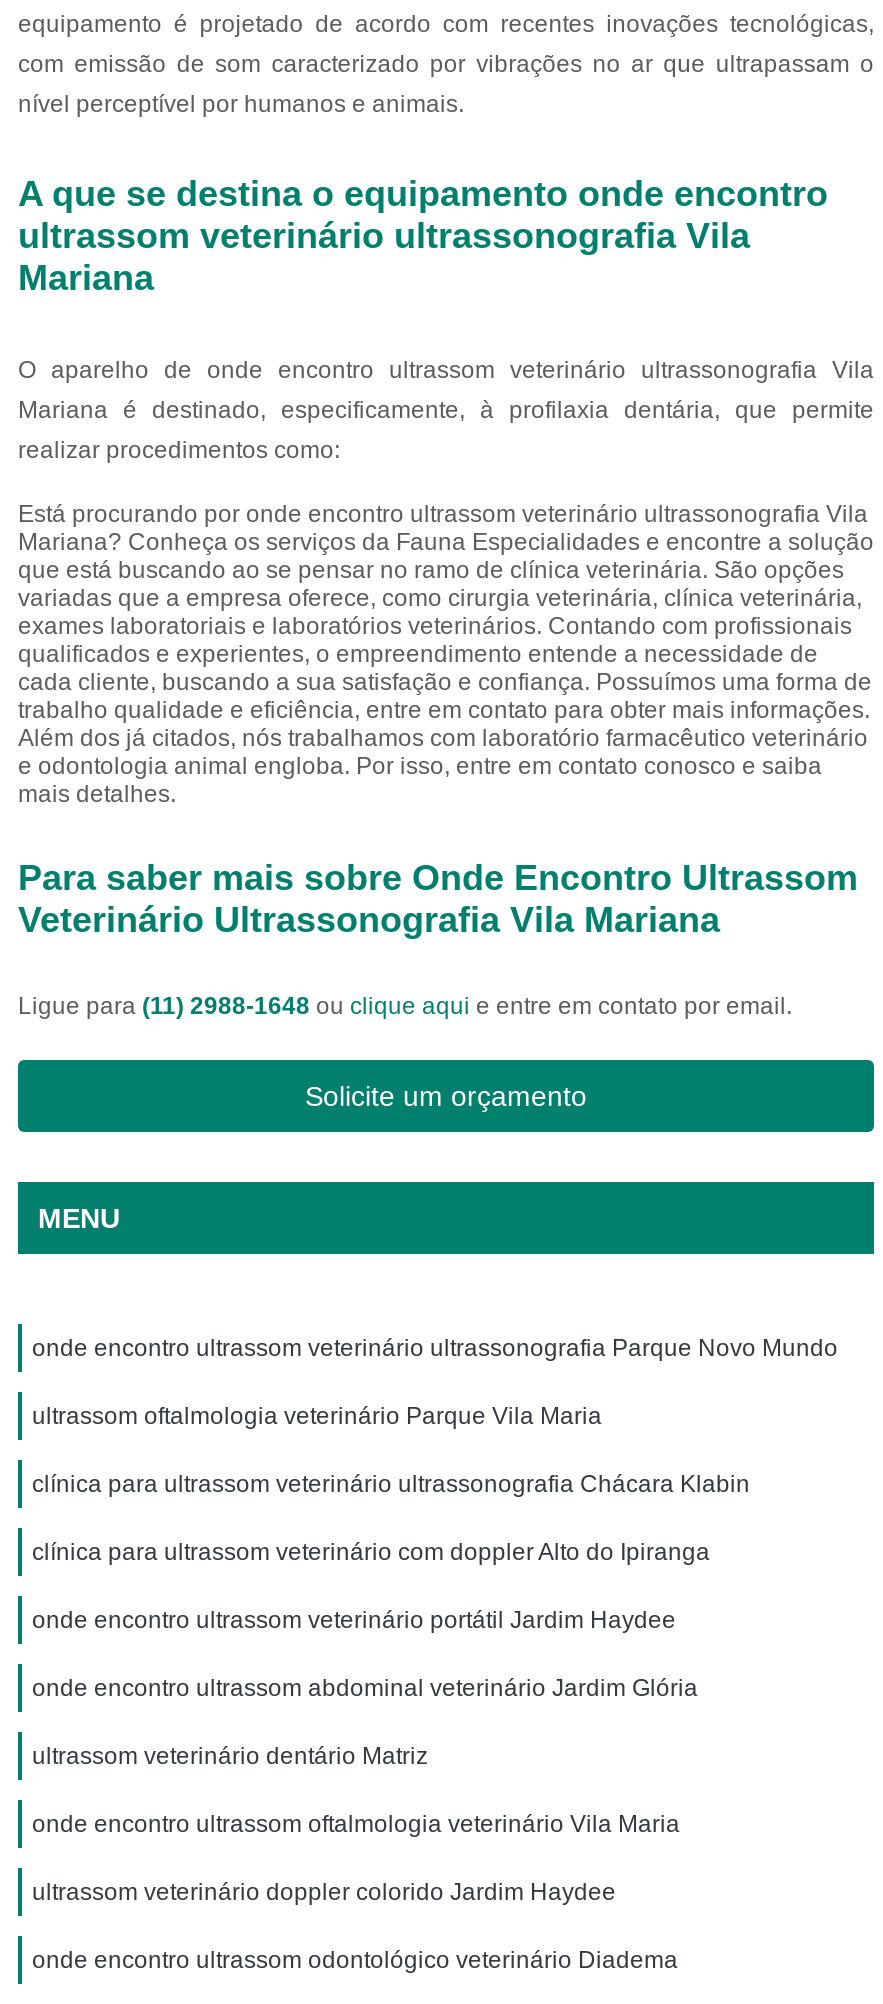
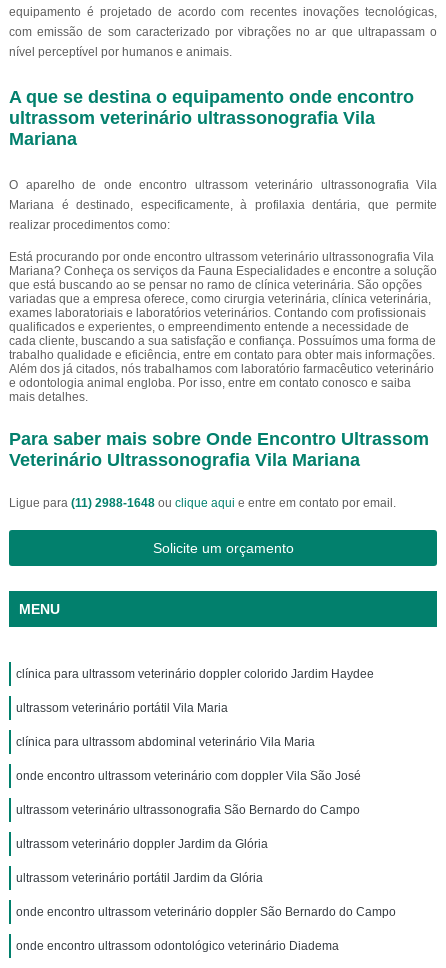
- onde encontro ultrassom veterinário ultrassonografia Parque Novo Mundo
- ultrassom oftalmologia veterinário Parque Vila Maria
- clínica para ultrassom veterinário ultrassonografia Chácara Klabin
- clínica para ultrassom veterinário com doppler Alto do Ipiranga
- onde encontro ultrassom veterinário portátil Jardim Haydee
- onde encontro ultrassom abdominal veterinário Jardim Glória
- ultrassom veterinário dentário Matriz
- onde encontro ultrassom oftalmologia veterinário Vila Maria
- ultrassom veterinário doppler colorido Jardim Haydee
+ clínica para ultrassom veterinário doppler colorido Jardim Haydee
+ ultrassom veterinário portátil Vila Maria
+ clínica para ultrassom abdominal veterinário Vila Maria
+ onde encontro ultrassom veterinário com doppler Vila São José
+ ultrassom veterinário ultrassonografia São Bernardo do Campo
+ ultrassom veterinário doppler Jardim da Glória
+ ultrassom veterinário portátil Jardim da Glória
+ onde encontro ultrassom veterinário doppler São Bernardo do Campo
